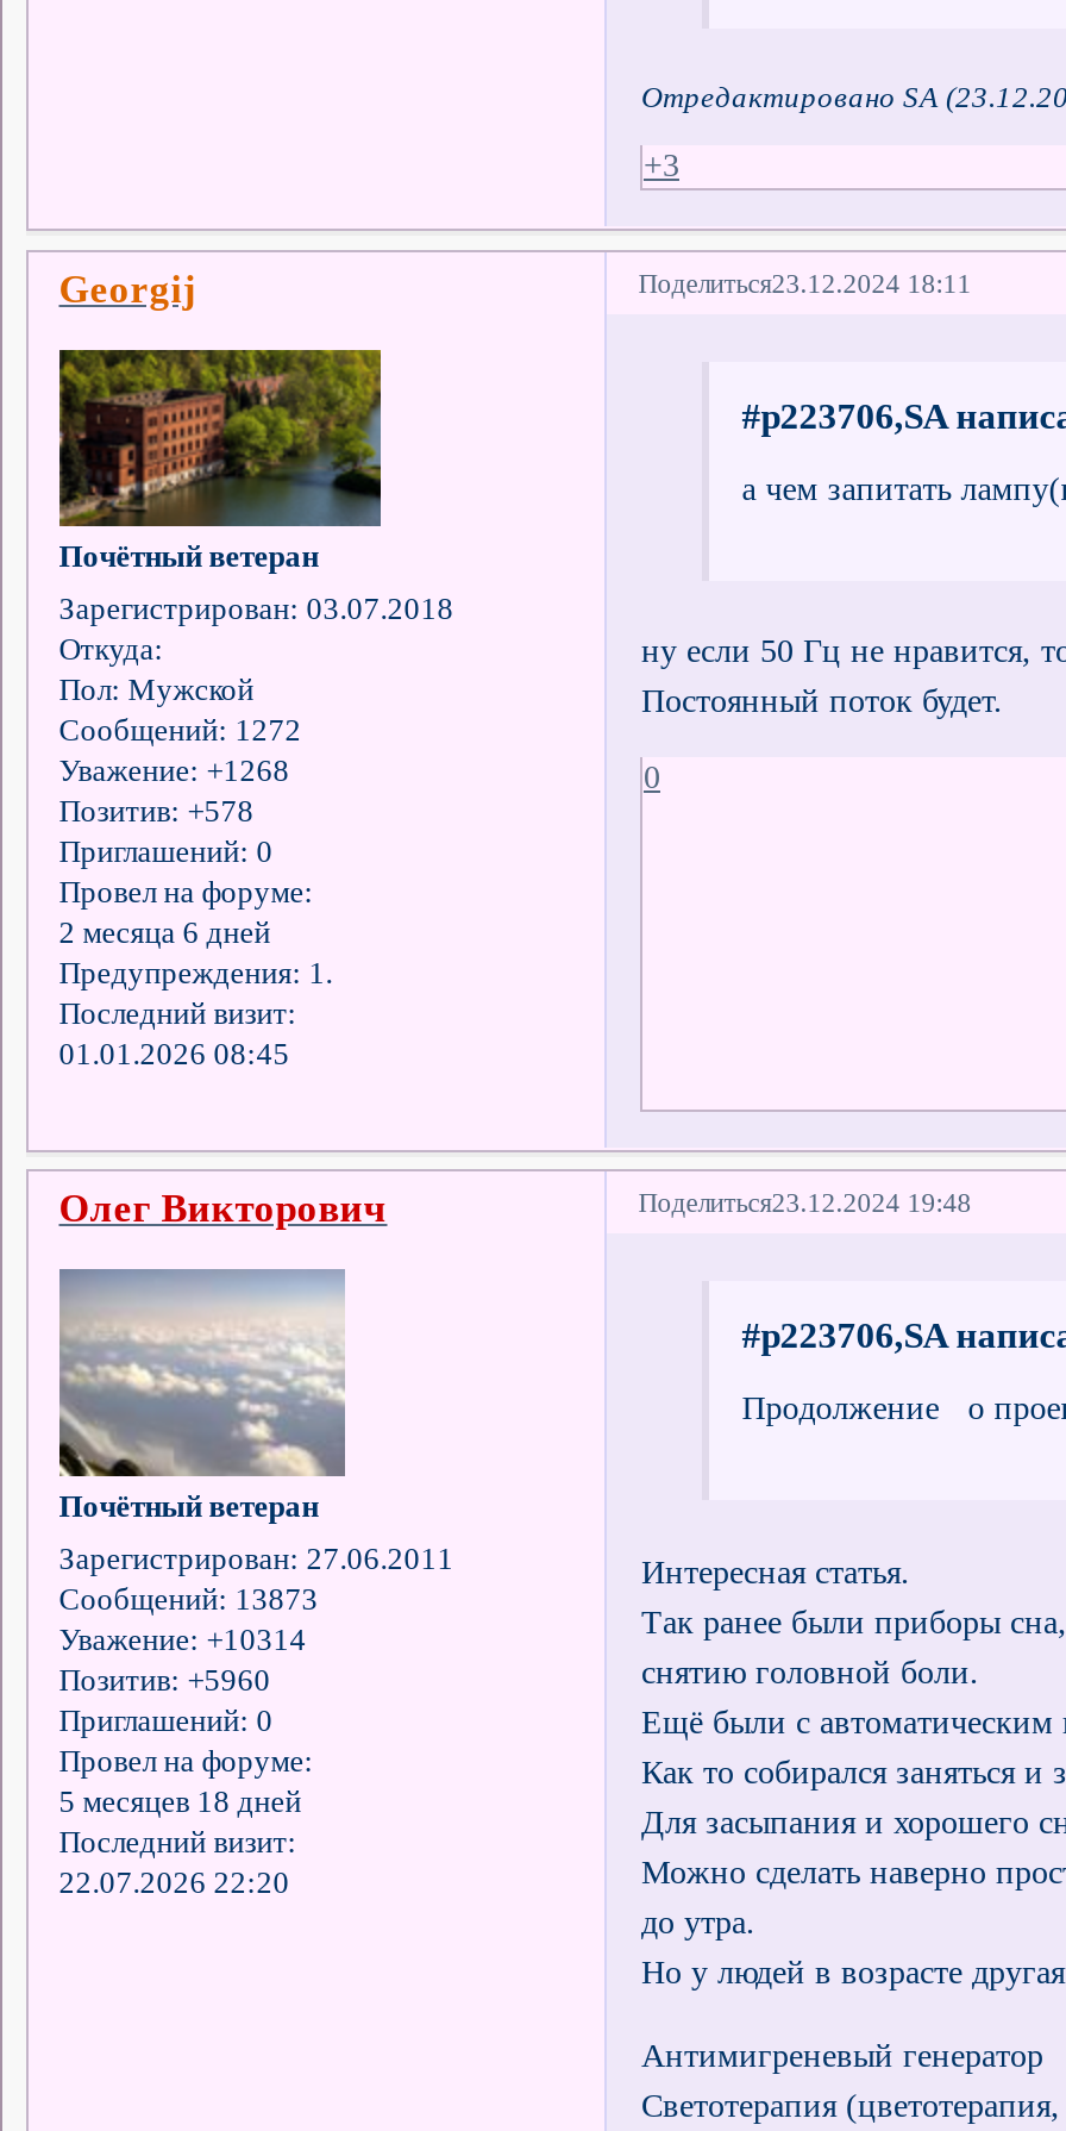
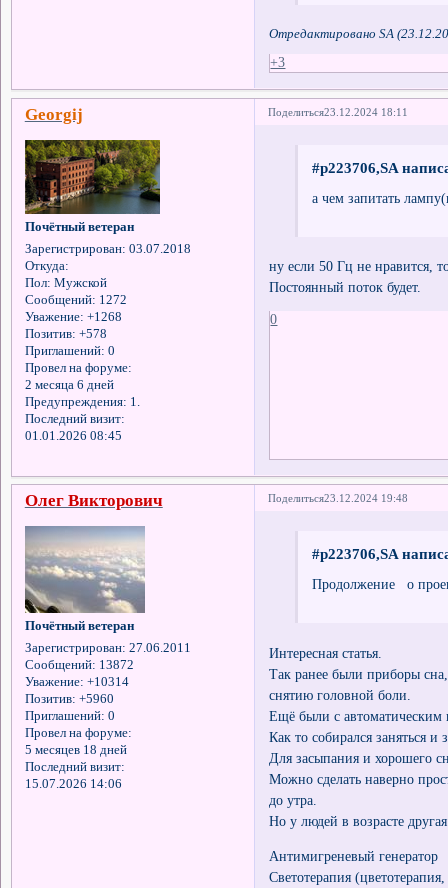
- Сообщений: 13873
+ Сообщений: 13872

- 22.07.2026 22:20
+ 15.07.2026 14:06
